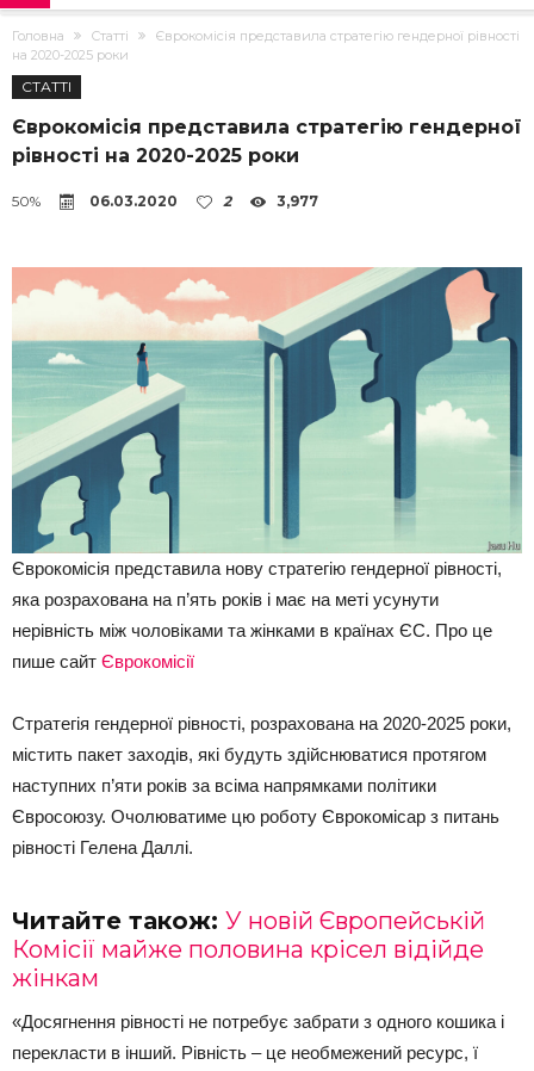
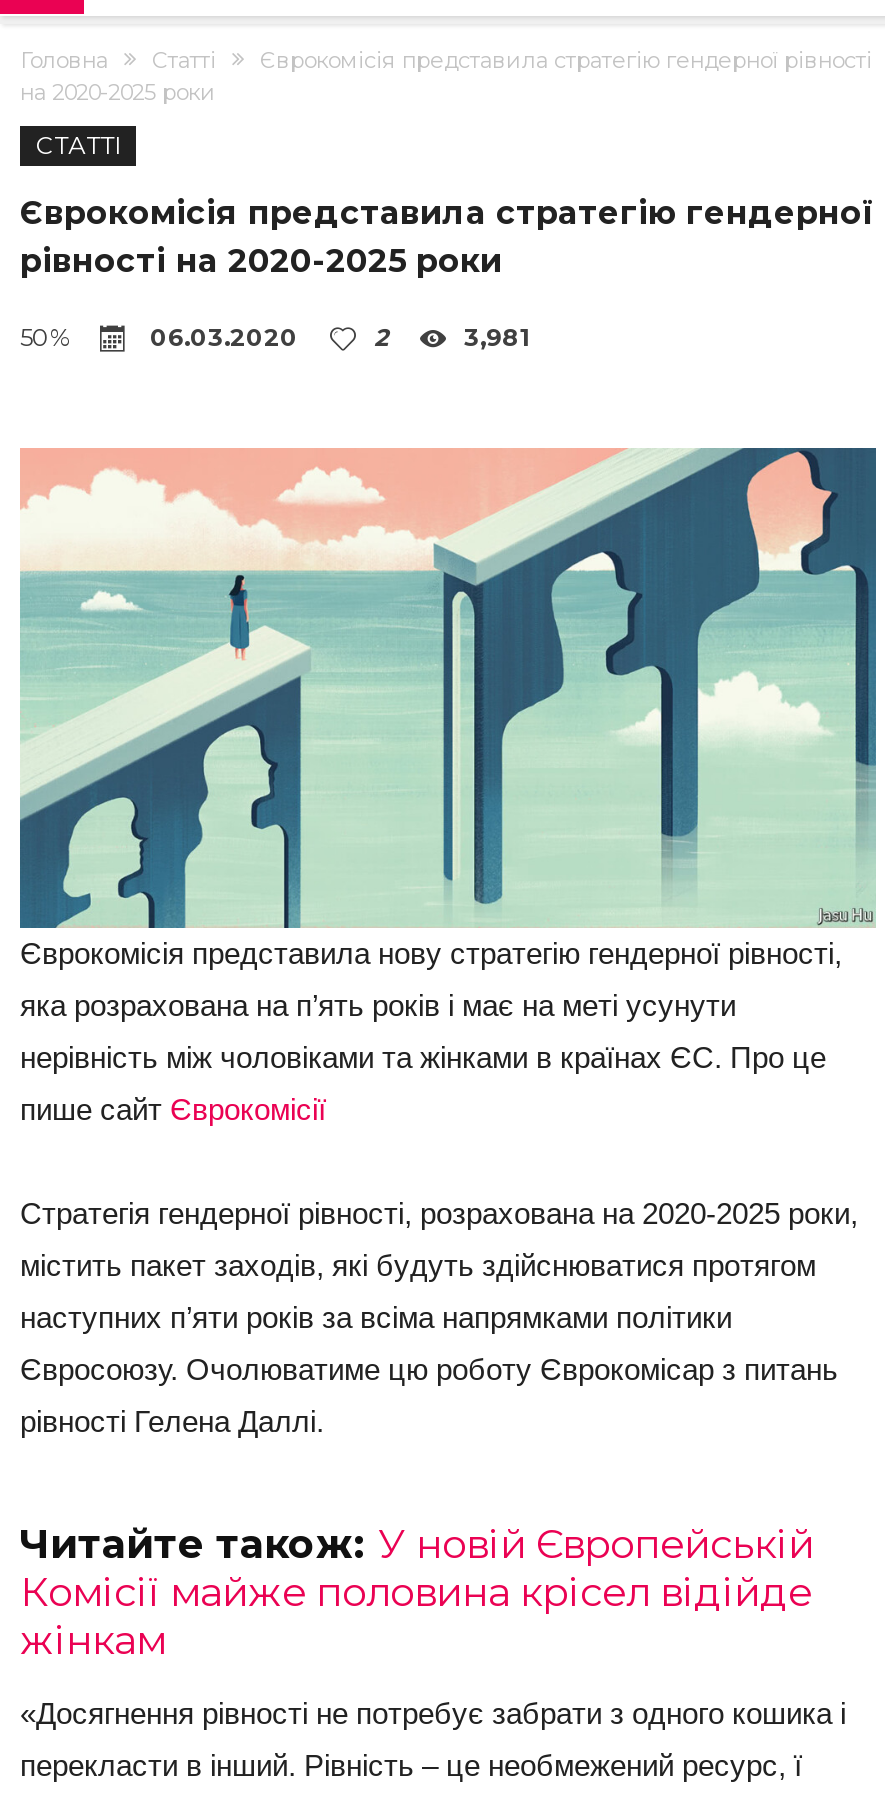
- 3,977
+ 3,981
